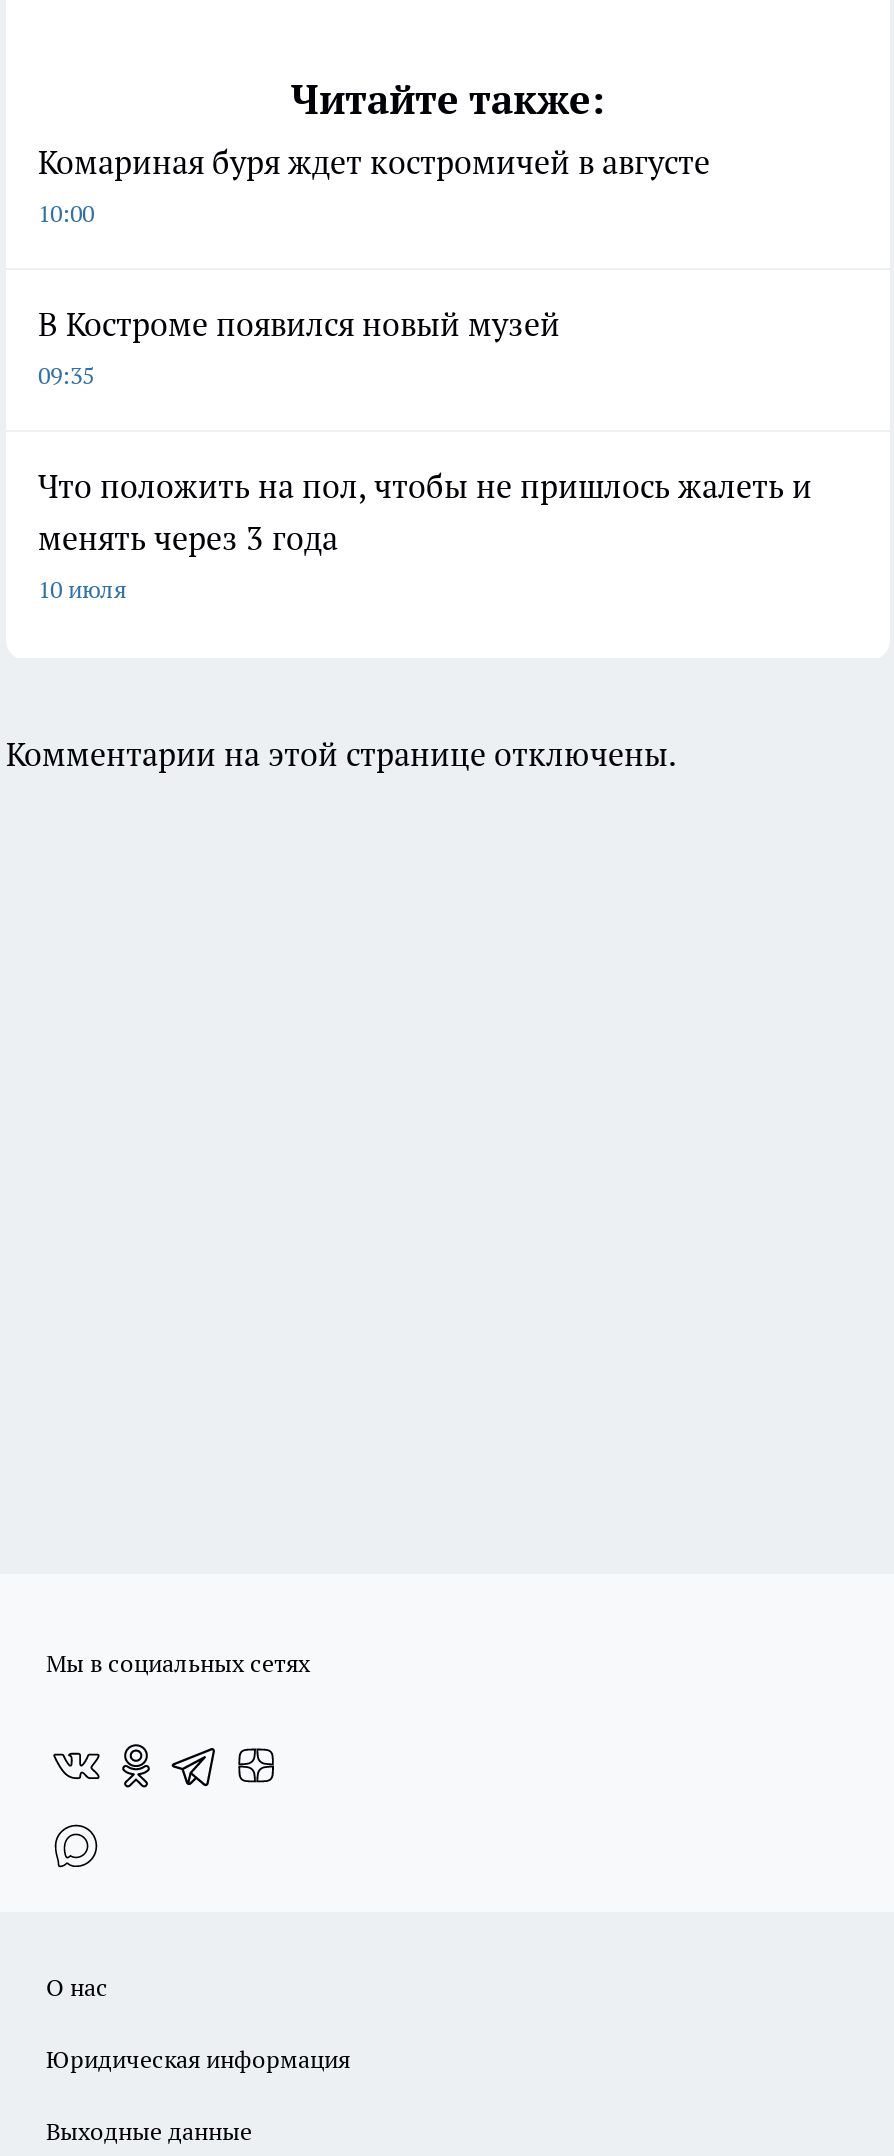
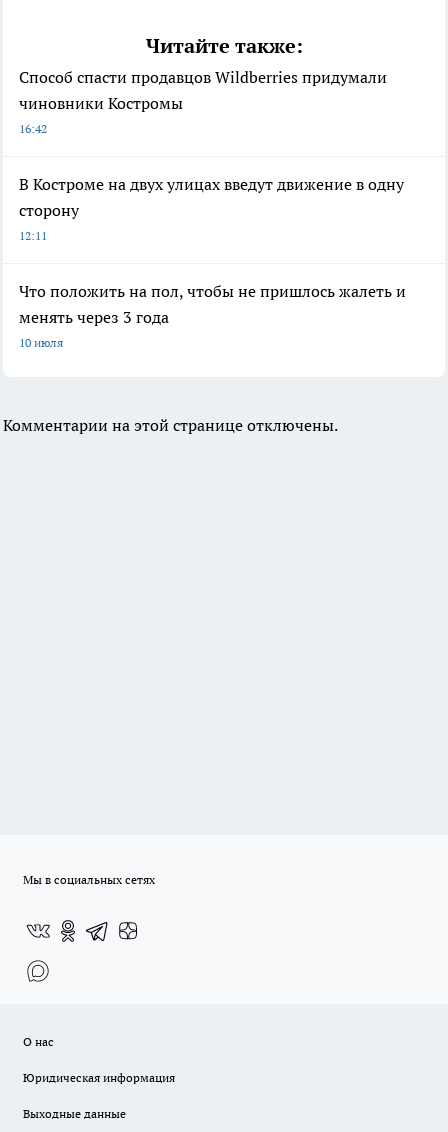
- Комариная буря ждет костромичей в августе
- 10:00
+ Способ спасти продавцов Wildberries придумали
+ чиновники Костромы
+ 16:42

- В Костроме появился новый музей
- 09:35
+ В Костроме на двух улицах введут движение в одну
+ сторону
+ 12:11
